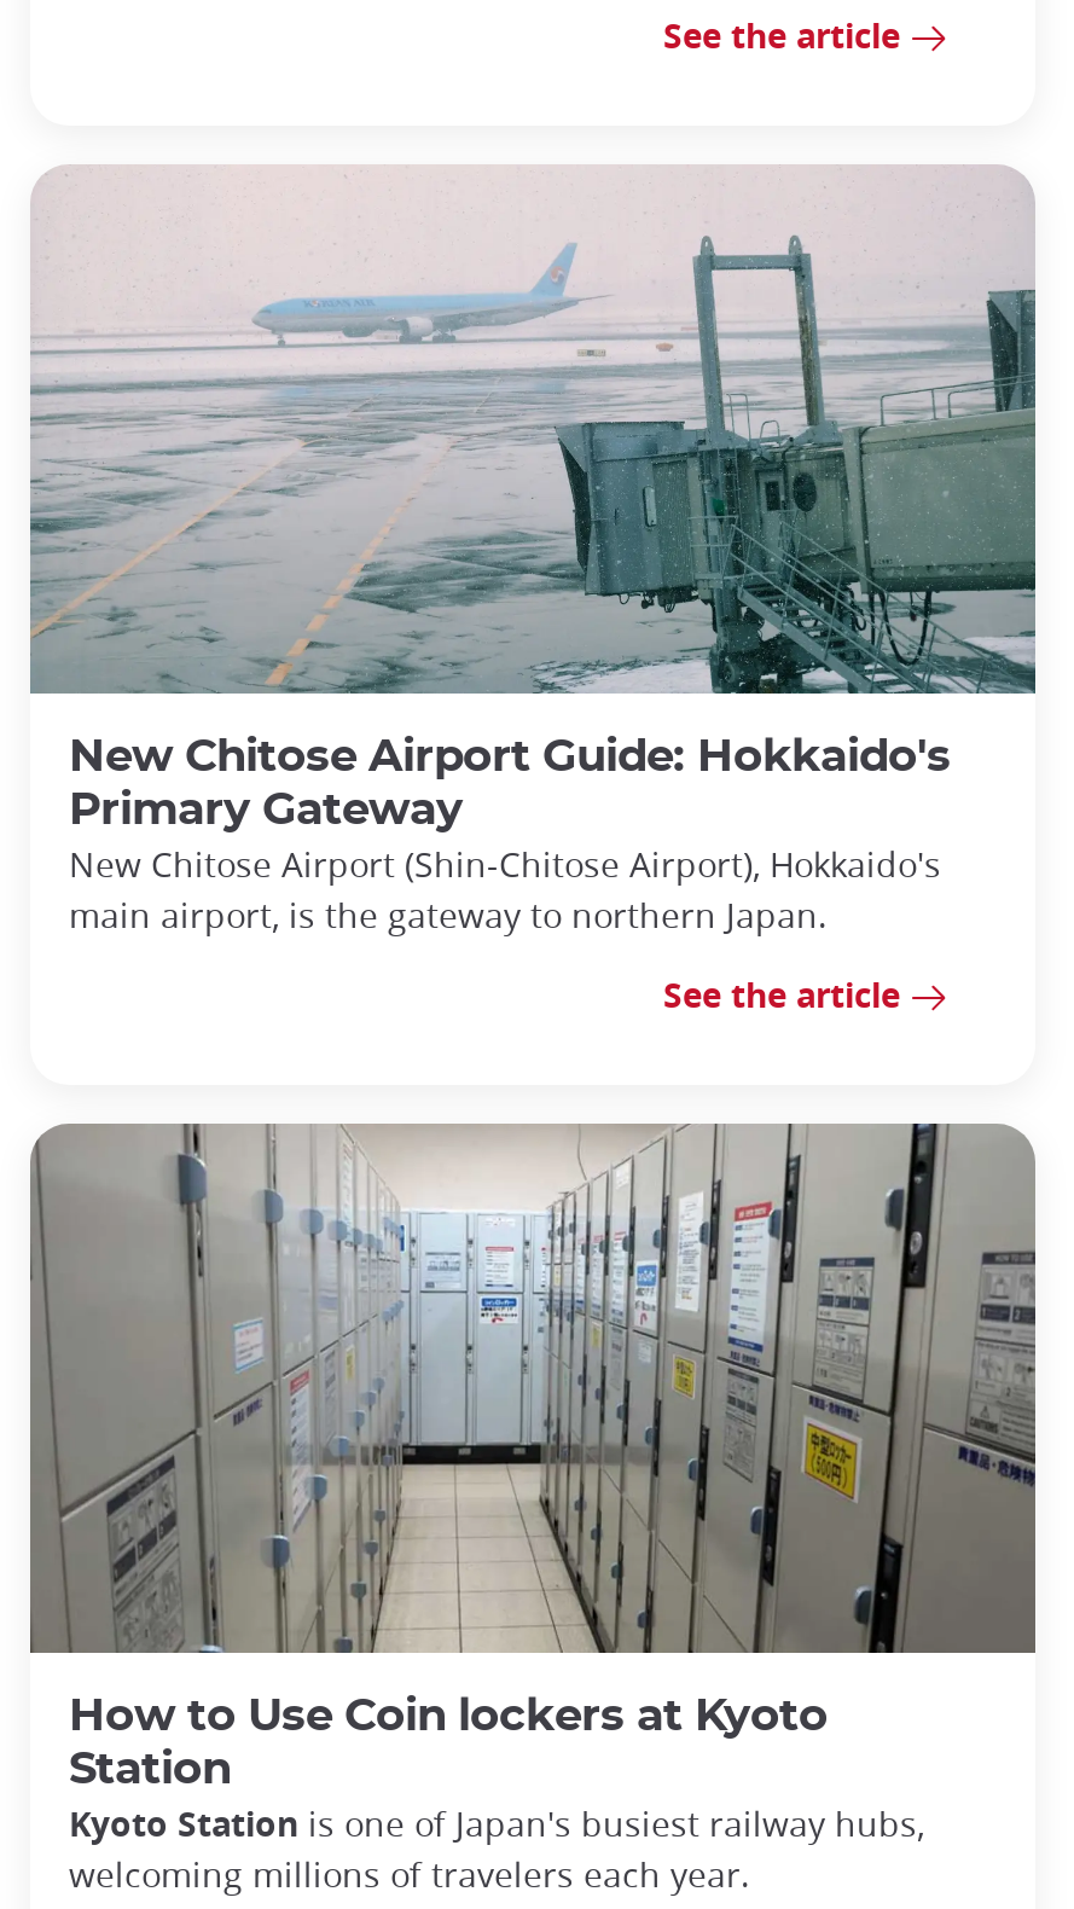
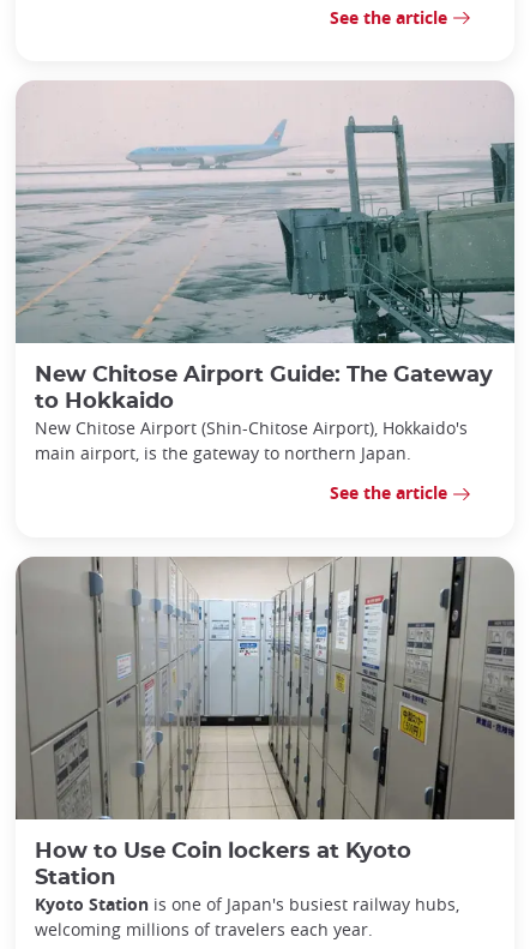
- New Chitose Airport Guide: Hokkaido's
- Primary Gateway
+ New Chitose Airport Guide: The Gateway
+ to Hokkaido
